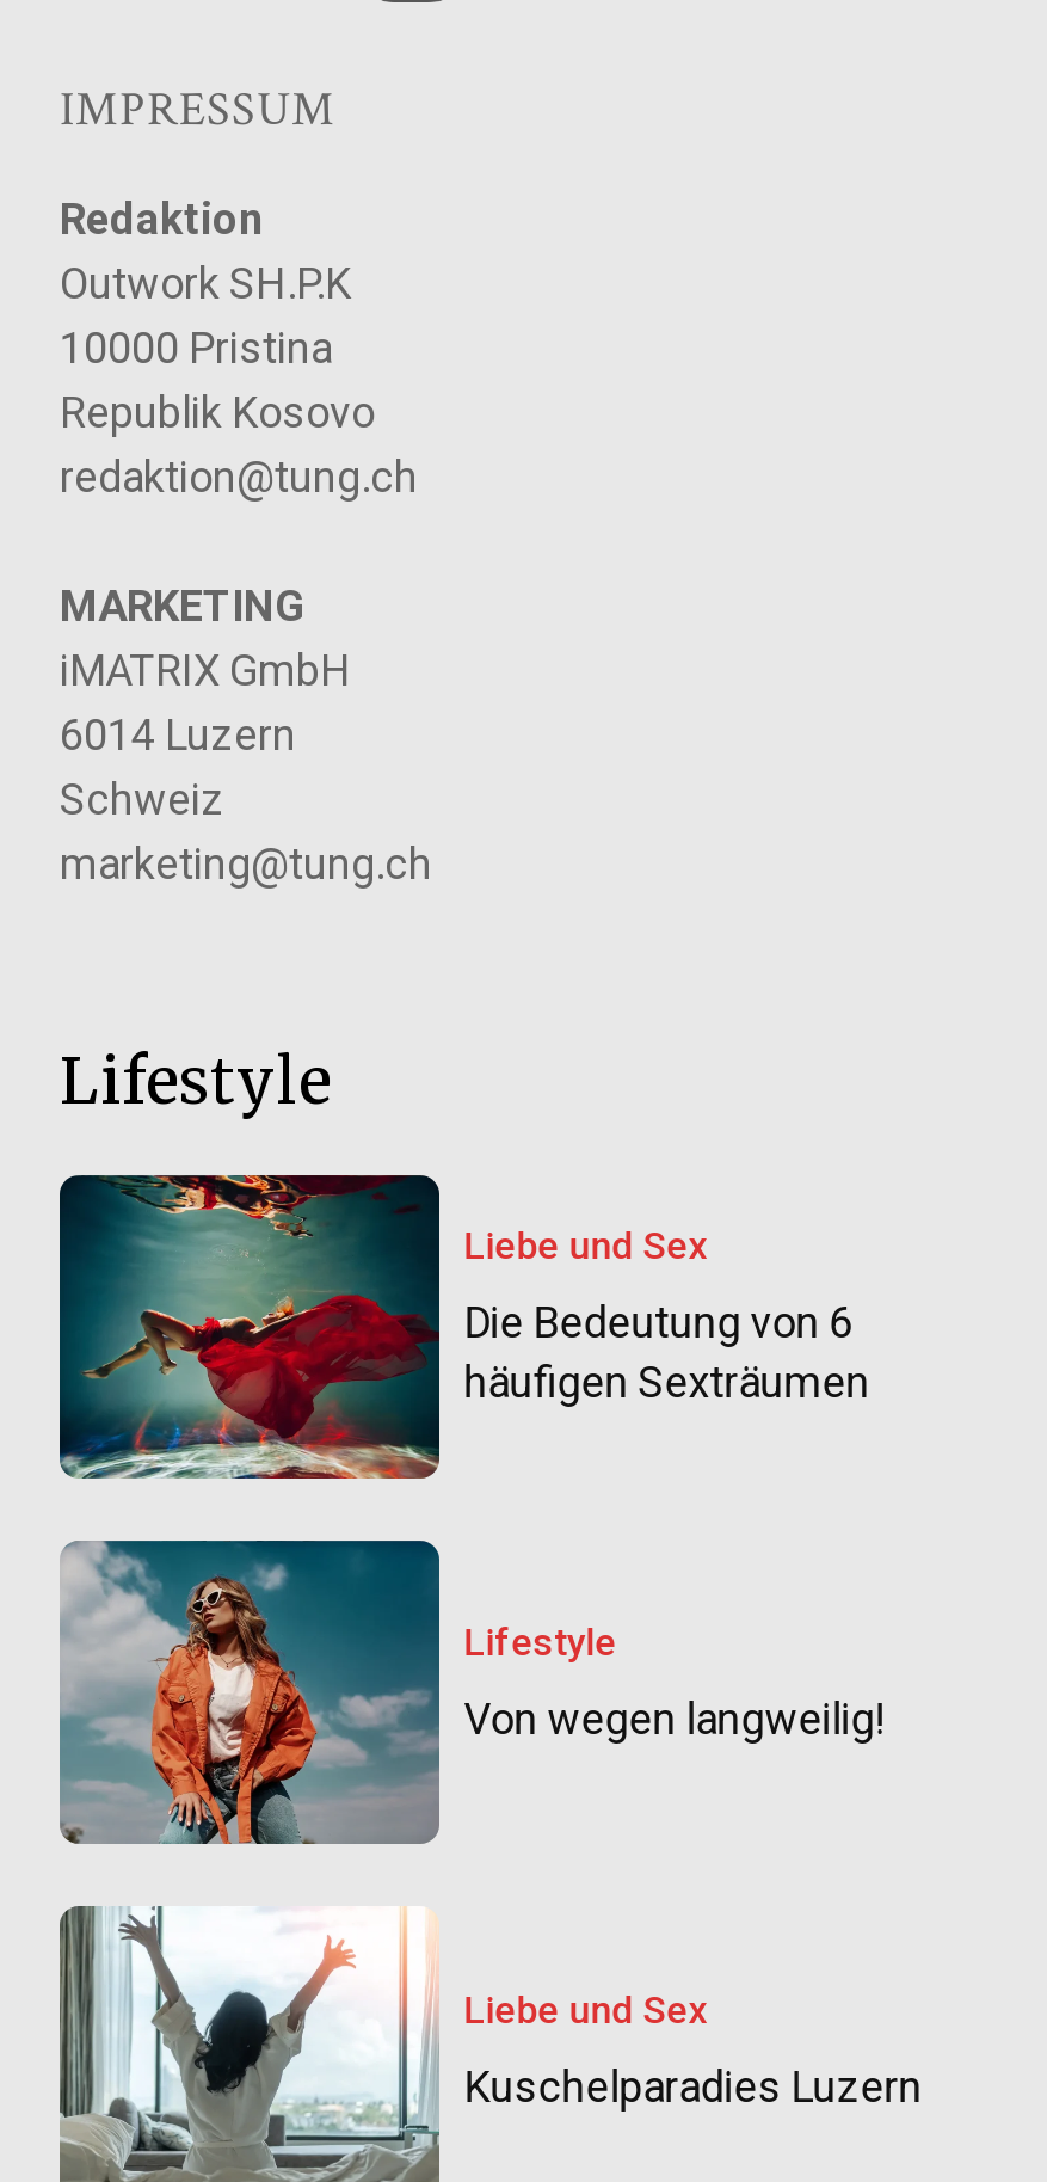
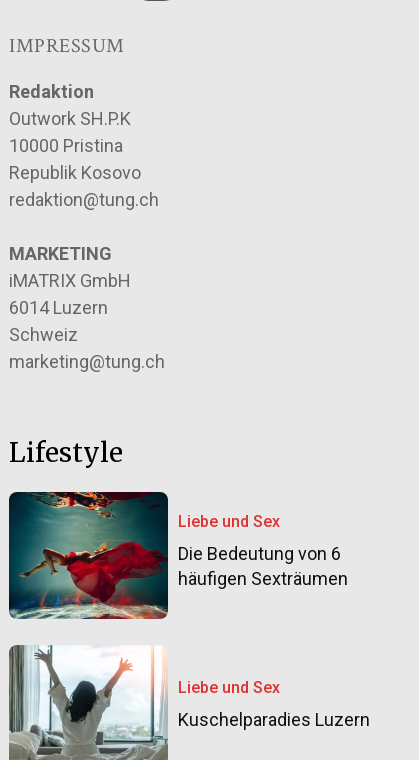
- [image]
- Lifestyle
- Von wegen langweilig!
